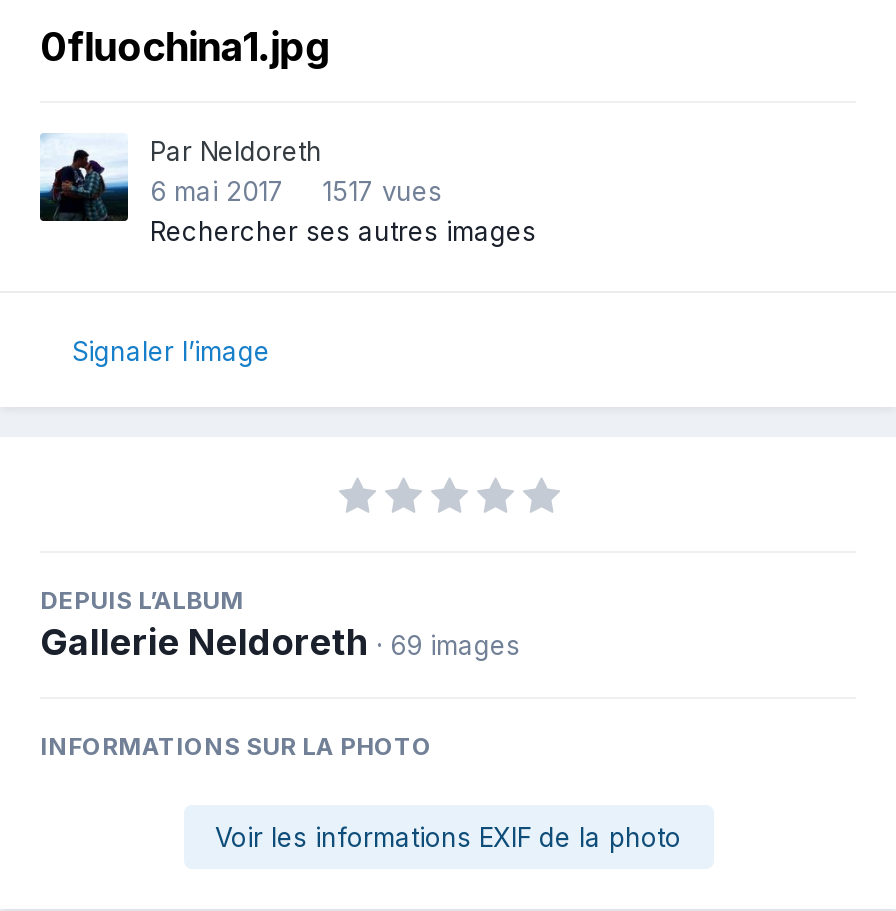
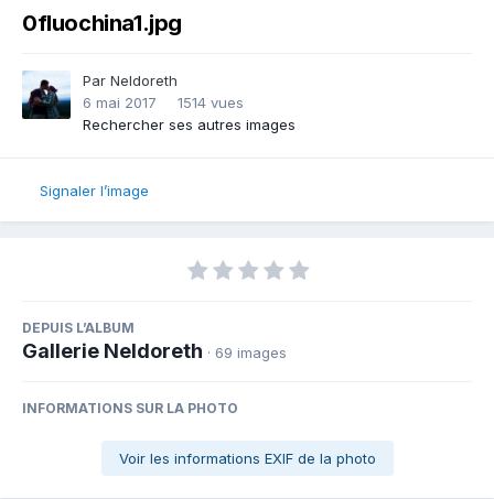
- 6 mai 2017 1517 vues
+ 6 mai 2017 1514 vues
